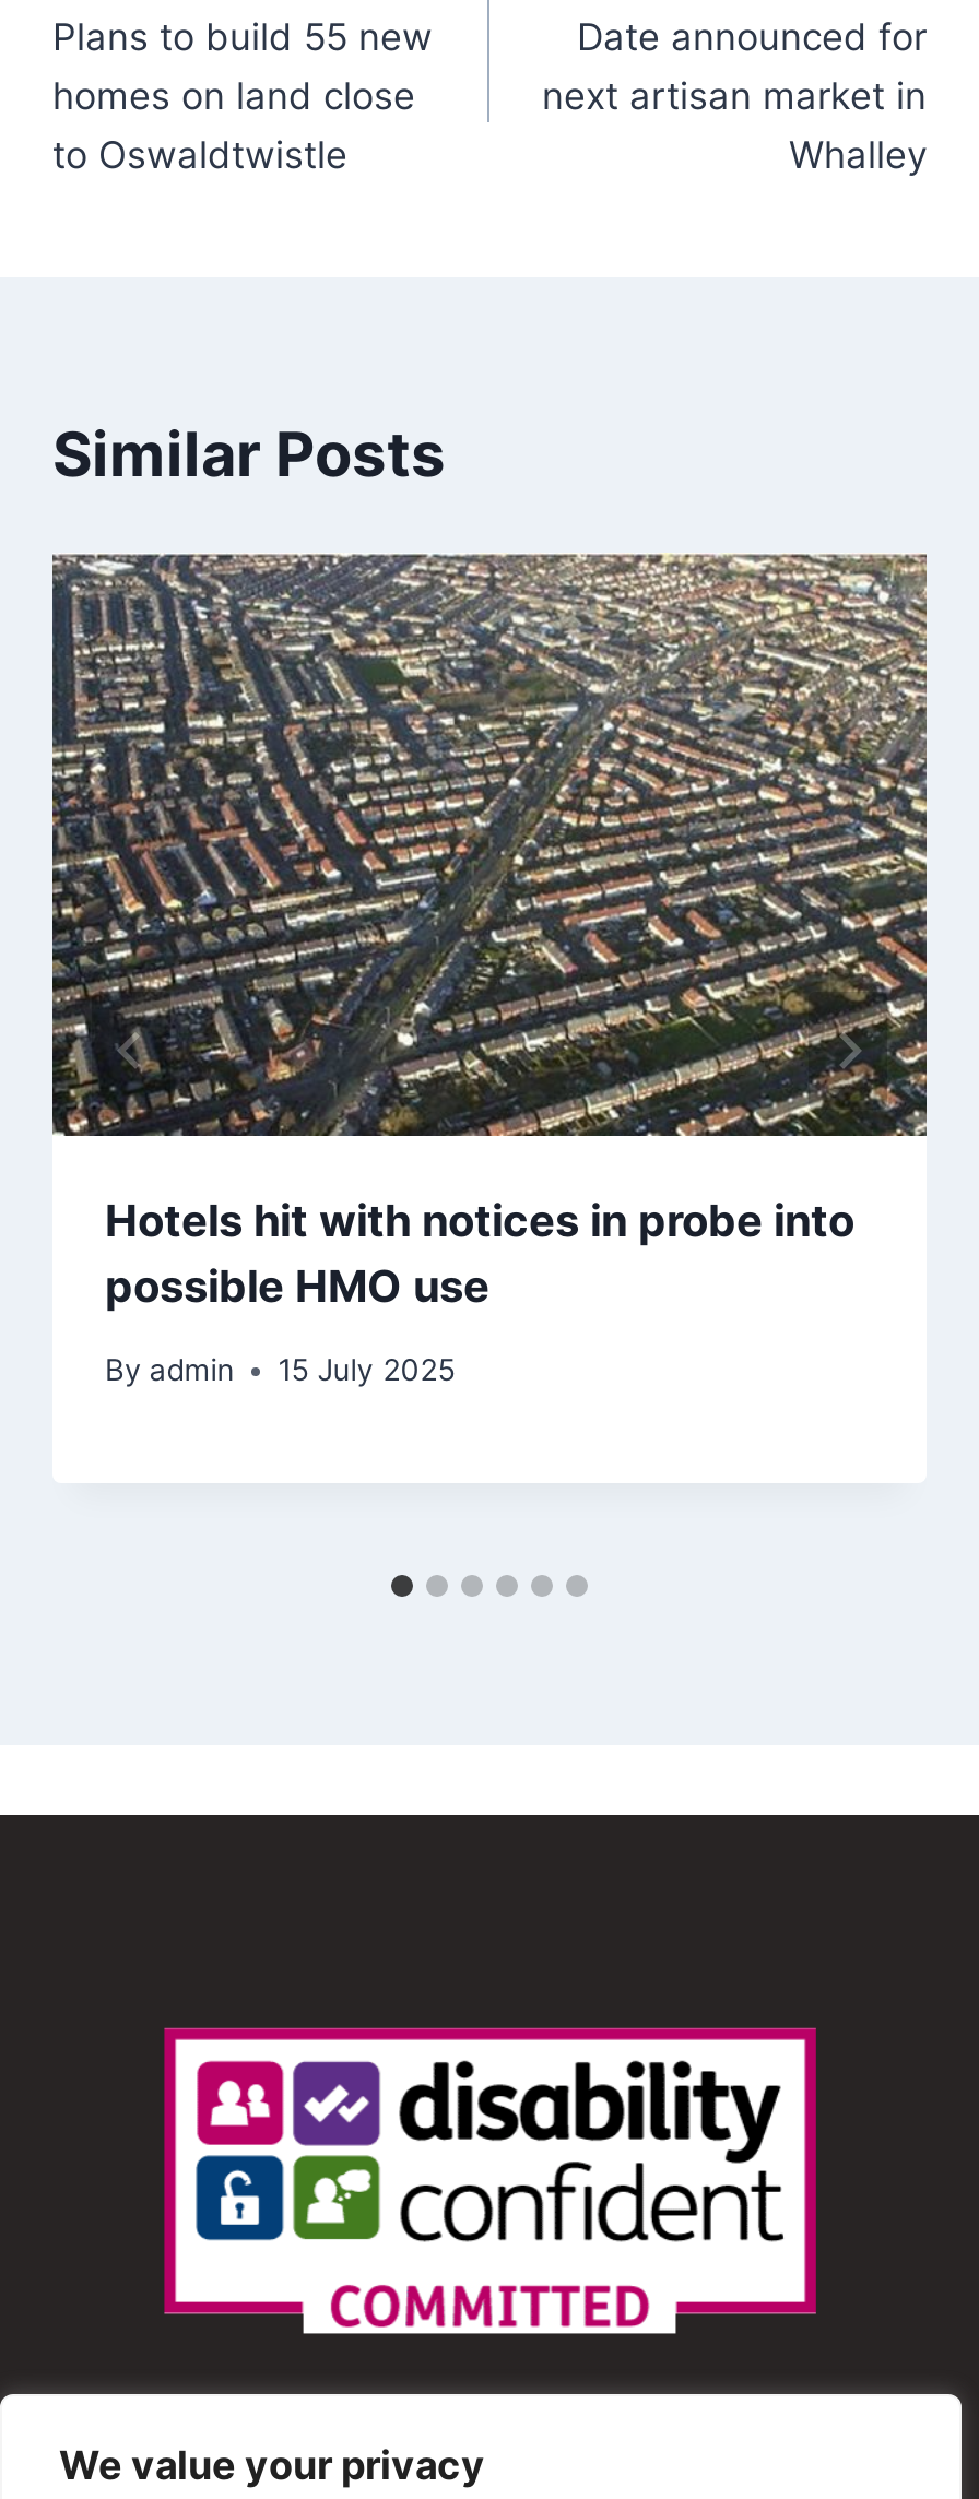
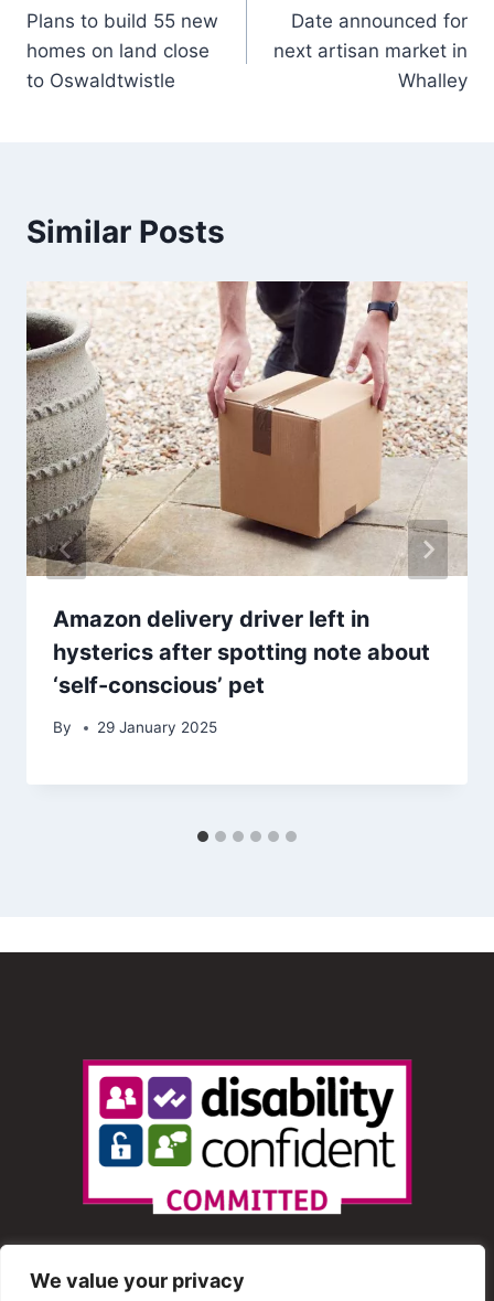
- [image]
- Hotels hit with notices in probe into
- possible HMO use
+ [image]
+ Amazon delivery driver left in
+ hysterics after spotting note about
+ ‘self-conscious’ pet

- By admin
- 15 July 2025
+ By
+ 29 January 2025
